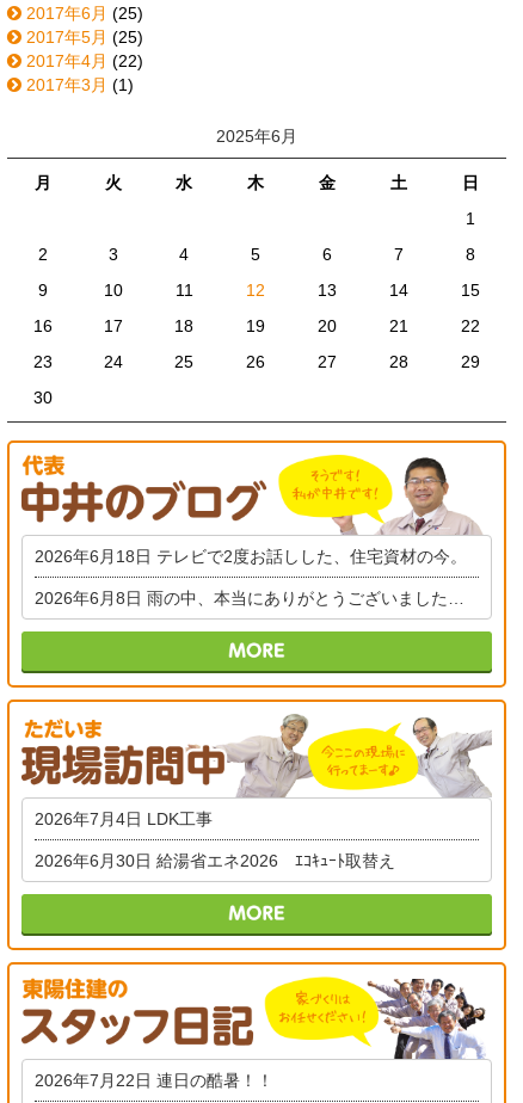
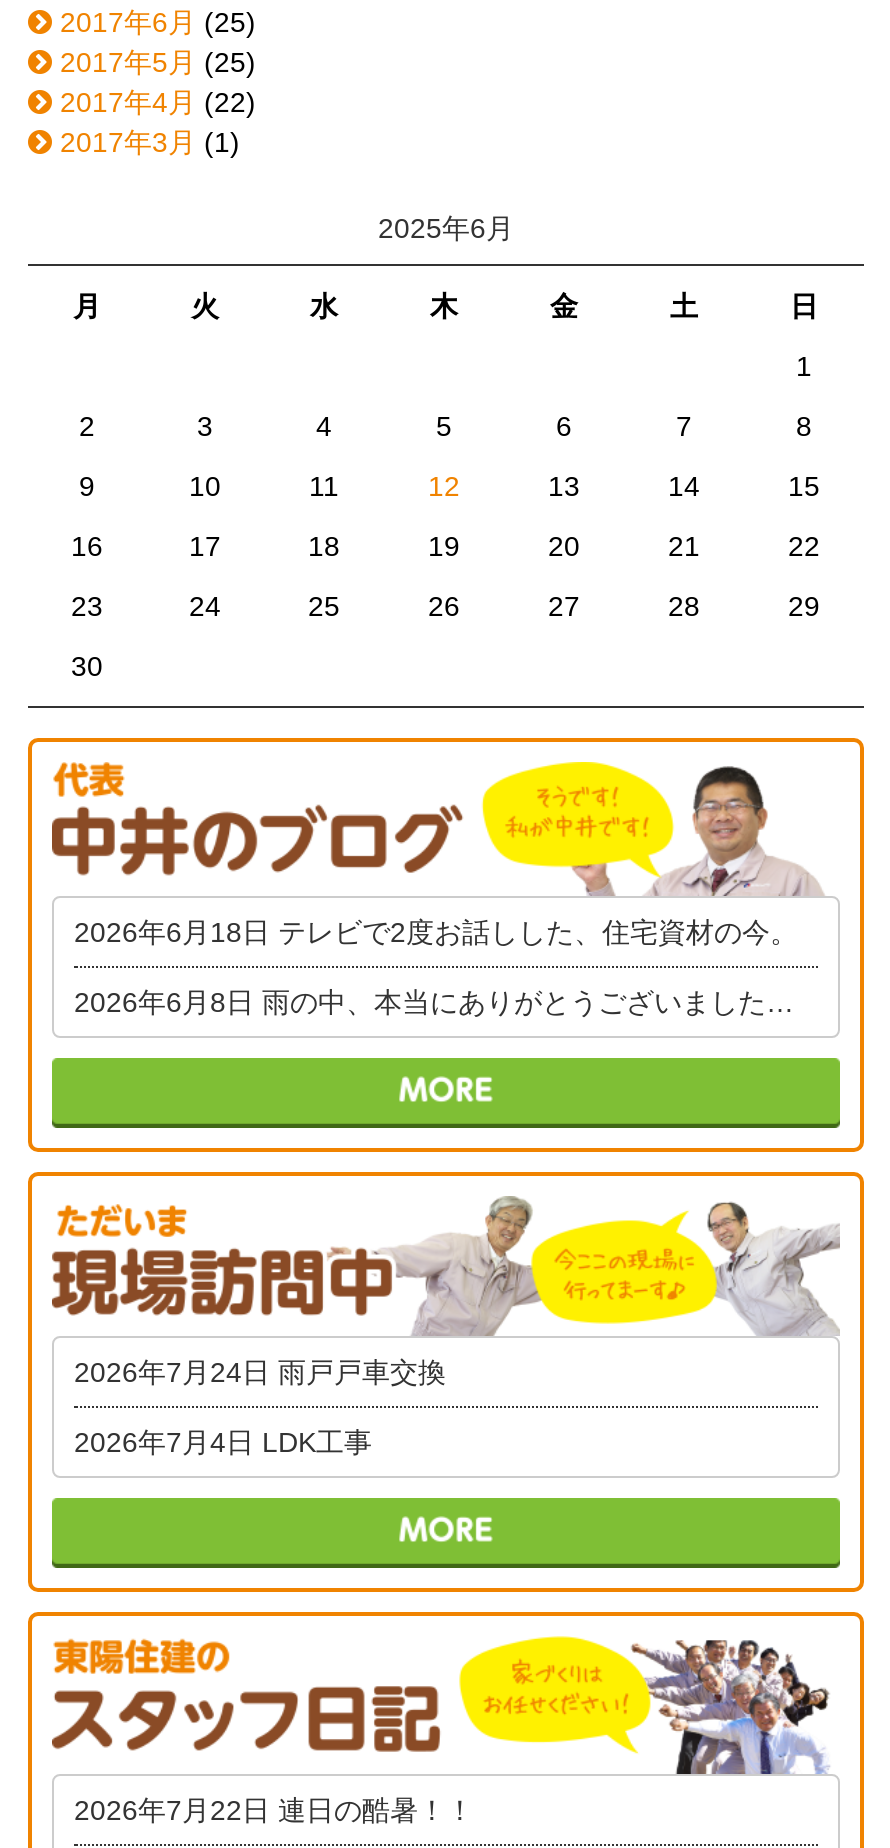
+ 2026年7月24日雨戸戸車交換

moved down: 2026年7月4日LDK工事

- 2026年6月30日給湯省エネ2026 ｴｺｷｭｰﾄ取替え
